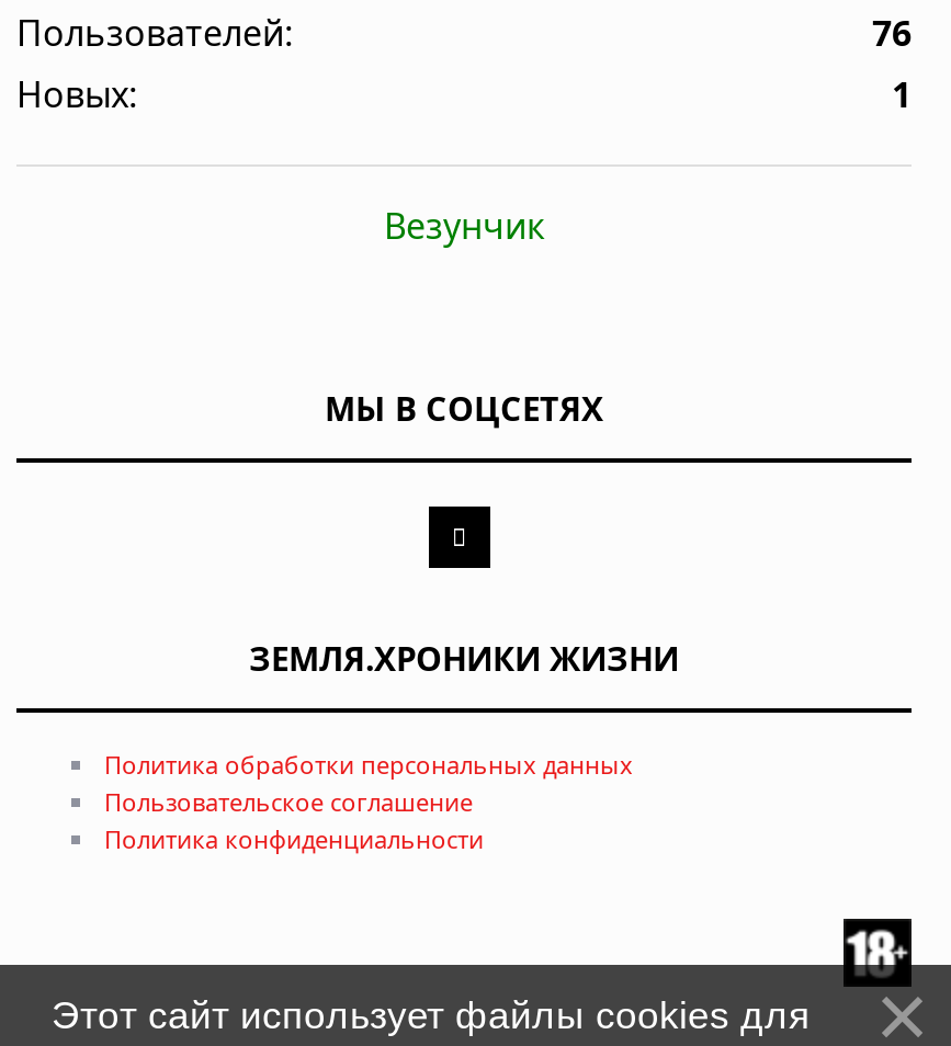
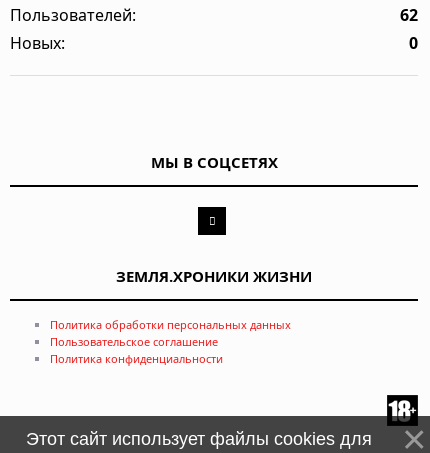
- 76
+ 62

- 1
- Везунчик
+ 0
